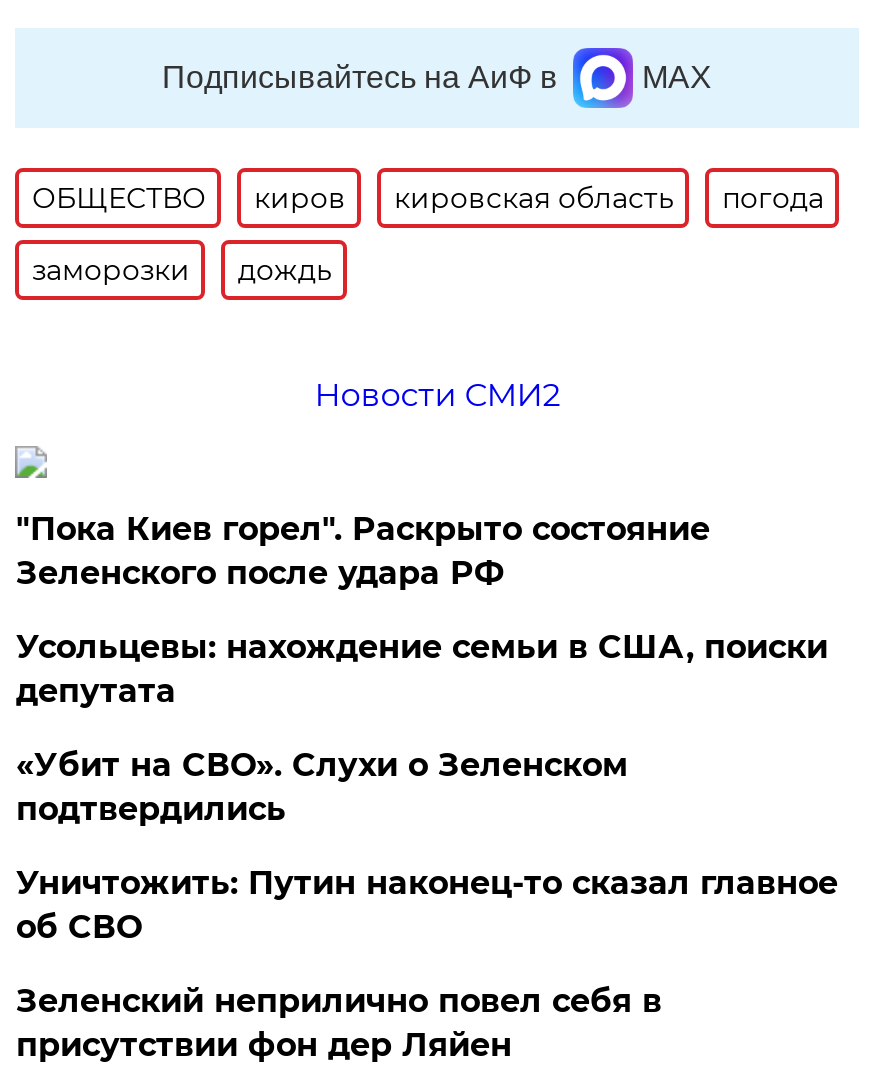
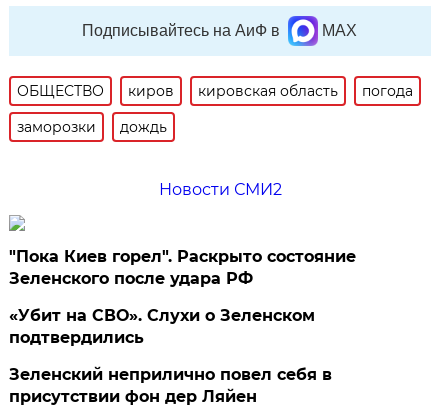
- Усольцевы: нахождение семьи в США, поиски
- депутата

- Уничтожить: Путин наконец-то сказал главное
- об СВО
